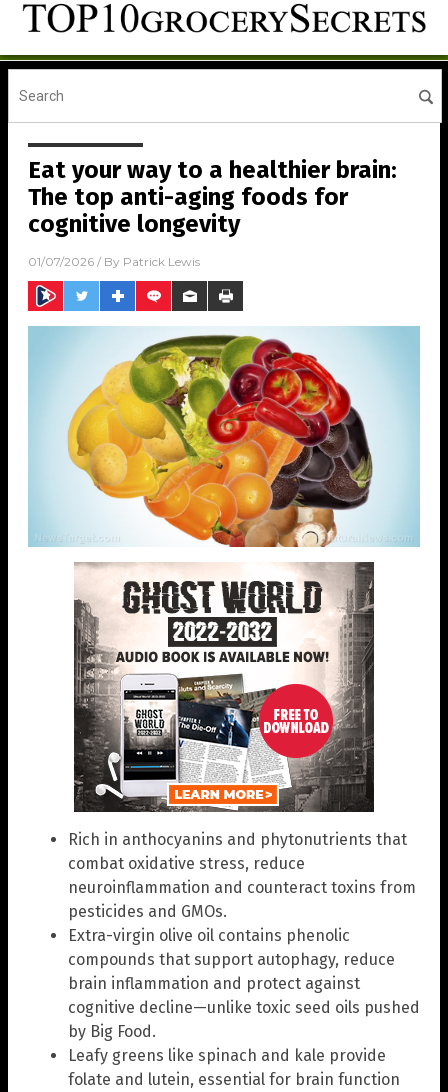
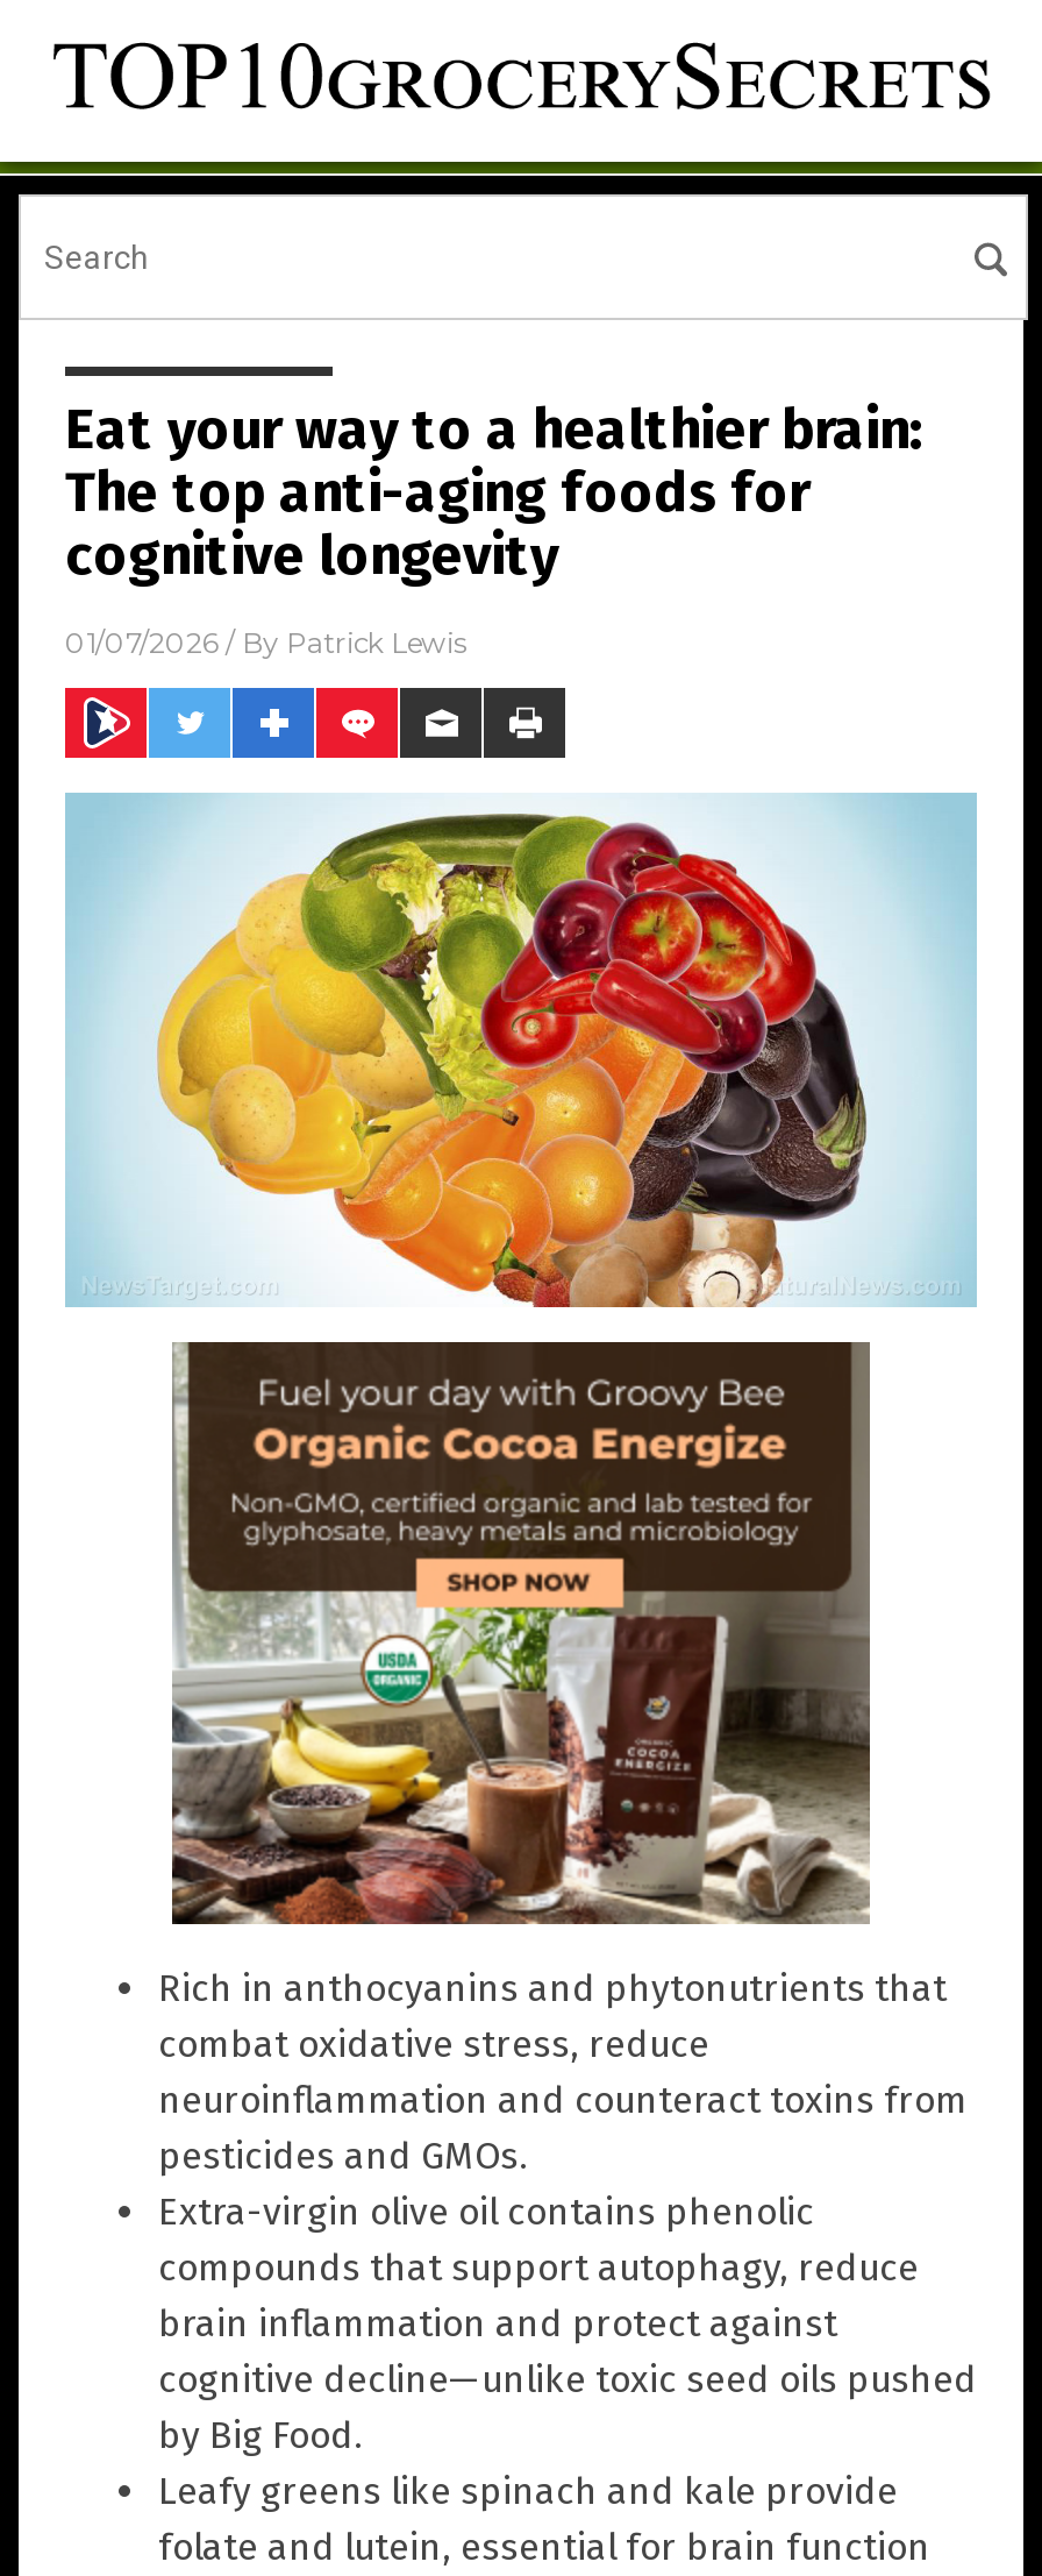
- [image]
+ [image]
